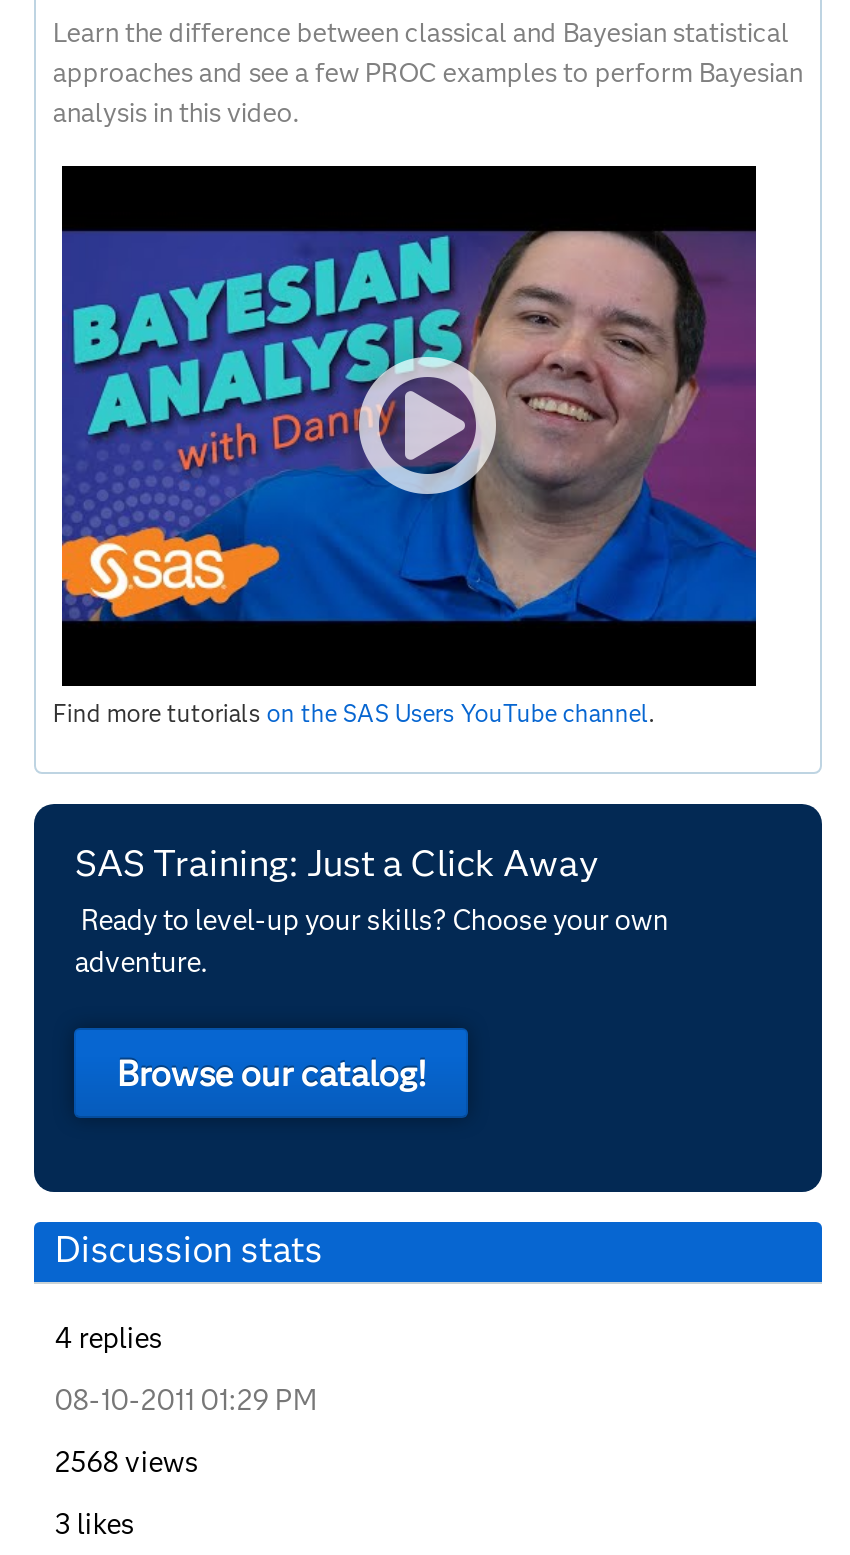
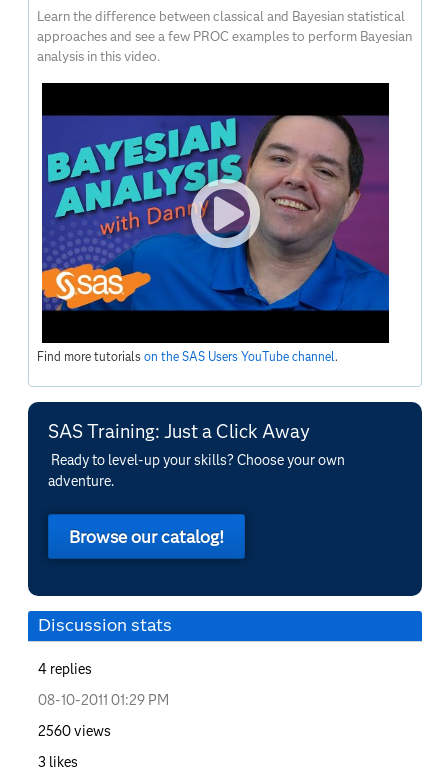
- 2568 views
+ 2560 views
